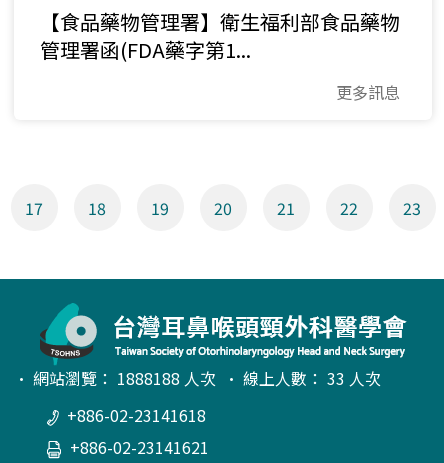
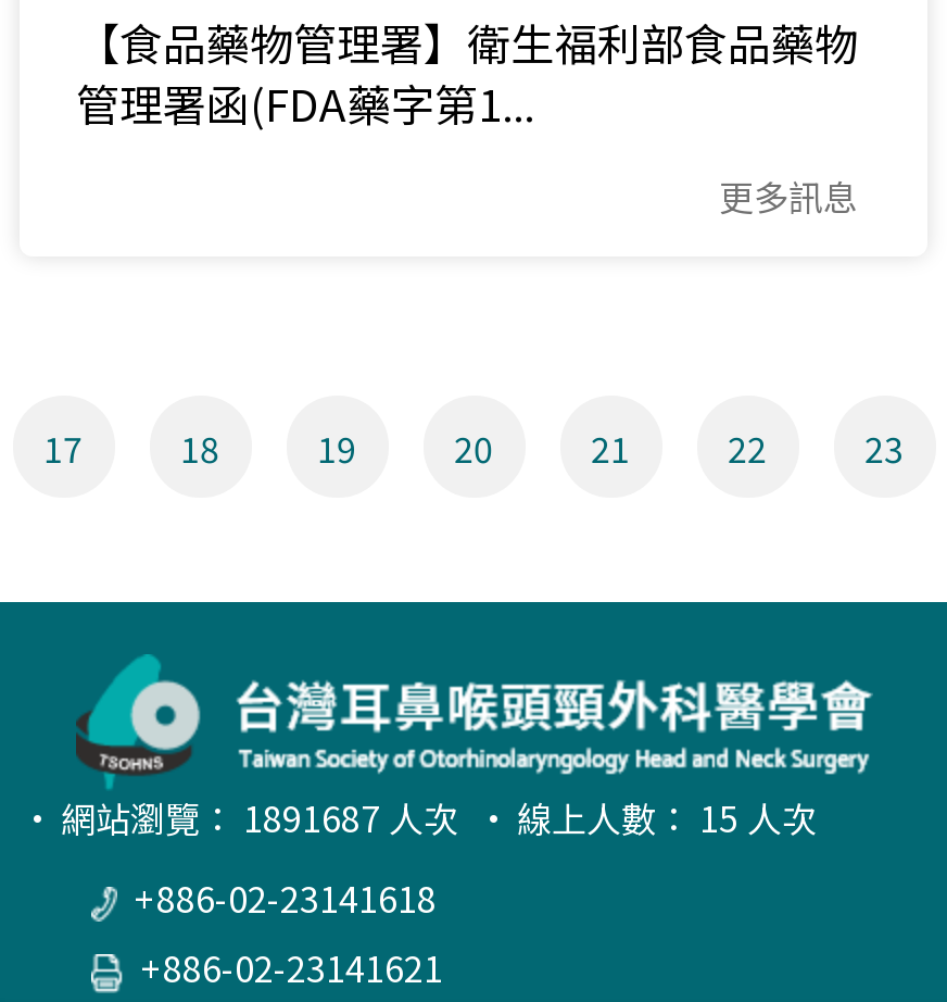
- • 網站瀏覽： 1888188 人次 • 線上人數： 33 人次
+ • 網站瀏覽： 1891687 人次 • 線上人數： 15 人次
